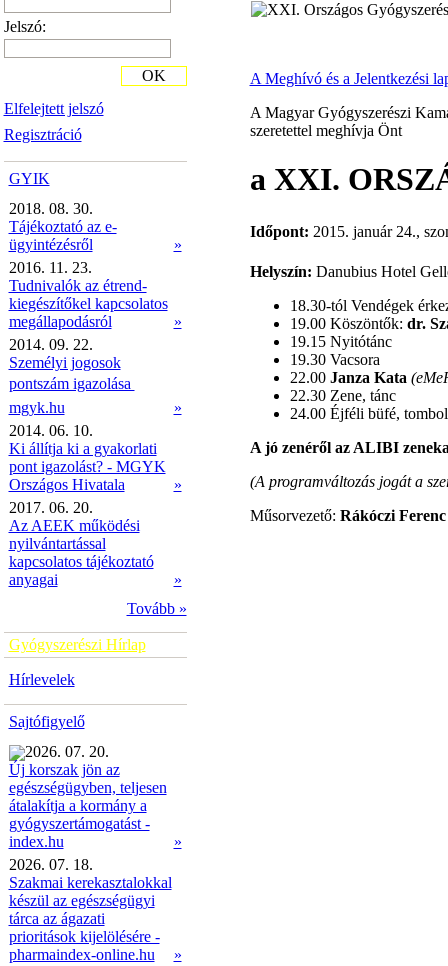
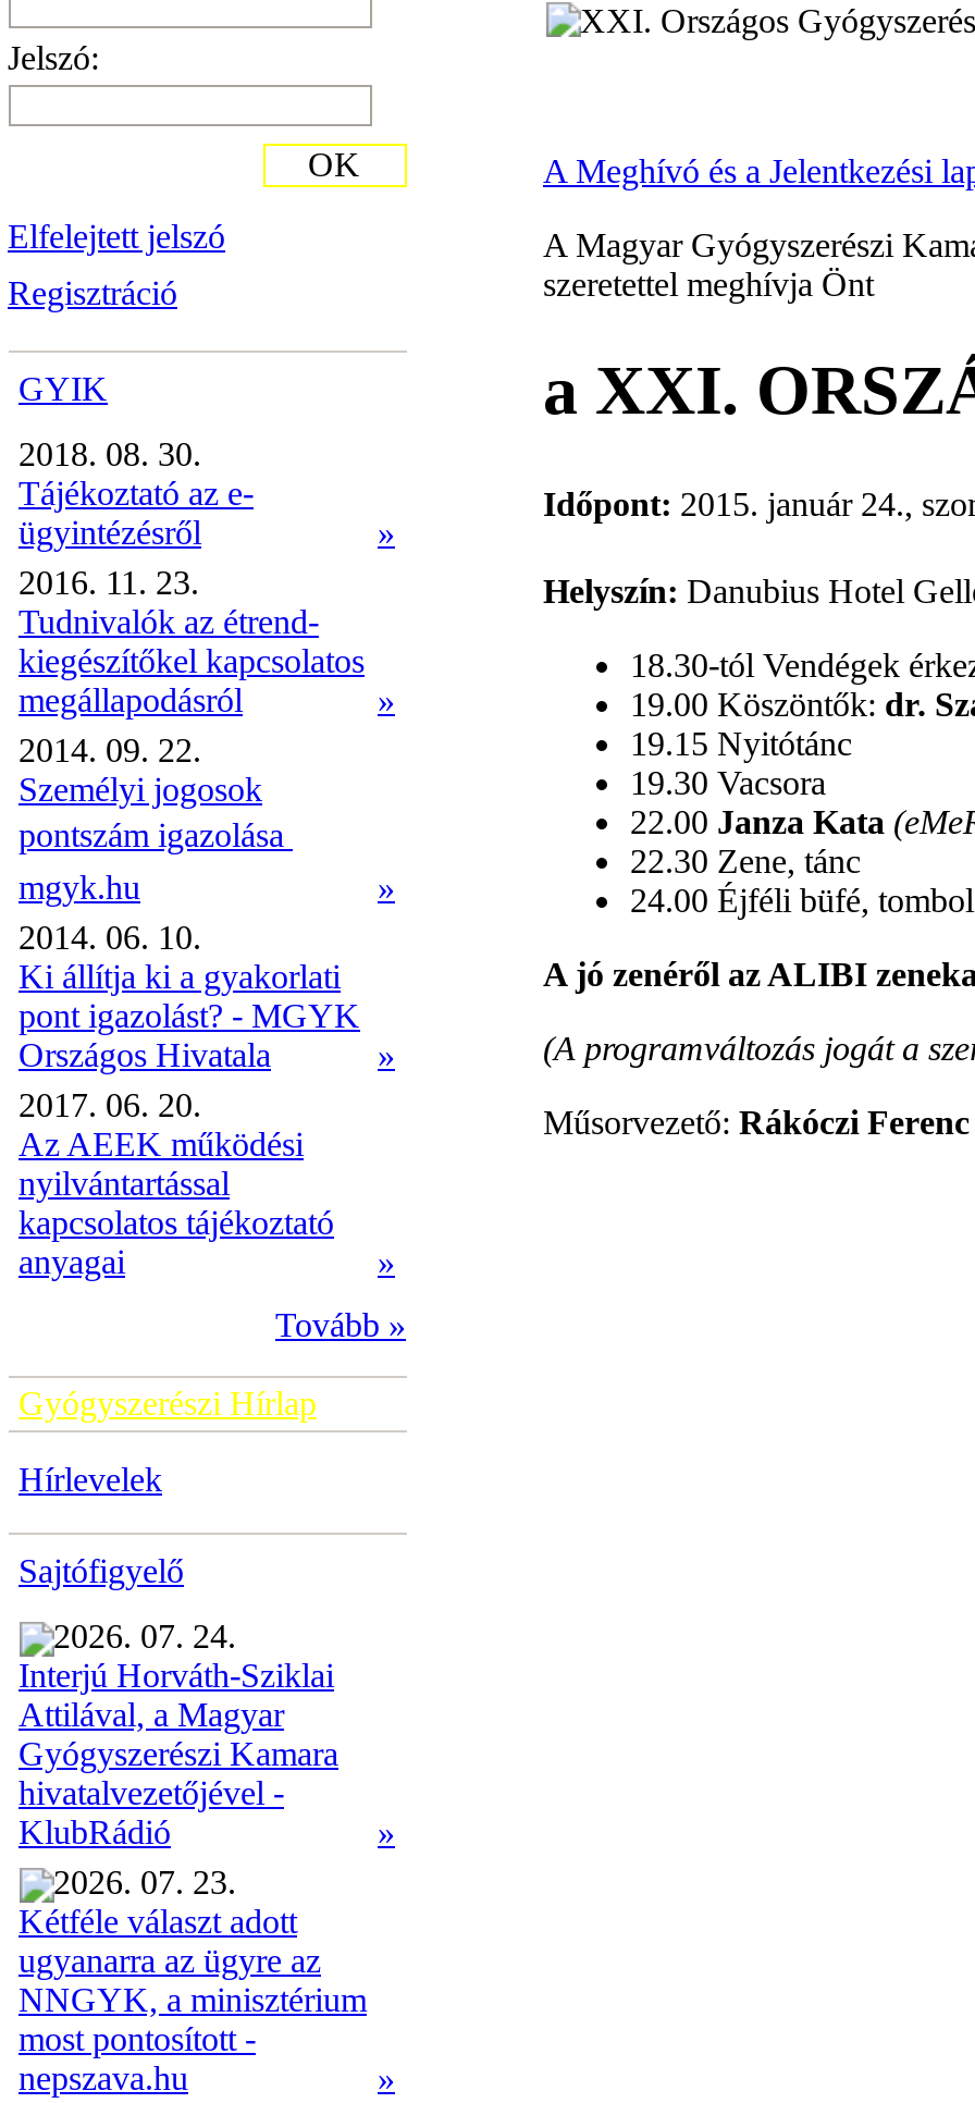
- 2026. 07. 20.
- Új korszak jön az
- egészségügyben, teljesen
- átalakítja a kormány a
- gyógyszertámogatást -
- index.hu
+ 2026. 07. 24.
+ Interjú Horváth-Sziklai
+ Attilával, a Magyar
+ Gyógyszerészi Kamara
+ hivatalvezetőjével -
+ KlubRádió

- 2026. 07. 18.
- Szakmai kerekasztalokkal
- készül az egészségügyi
- tárca az ágazati
- prioritások kijelölésére -
- pharmaindex-online.hu
+ 2026. 07. 23.
+ Kétféle választ adott
+ ugyanarra az ügyre az
+ NNGYK, a minisztérium
+ most pontosított -
+ nepszava.hu
